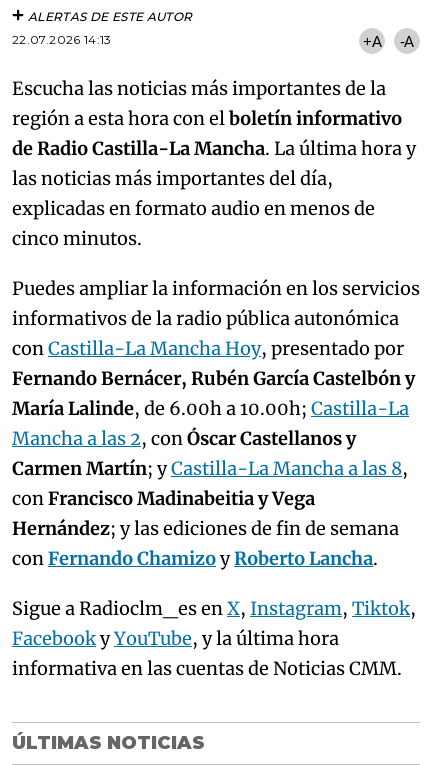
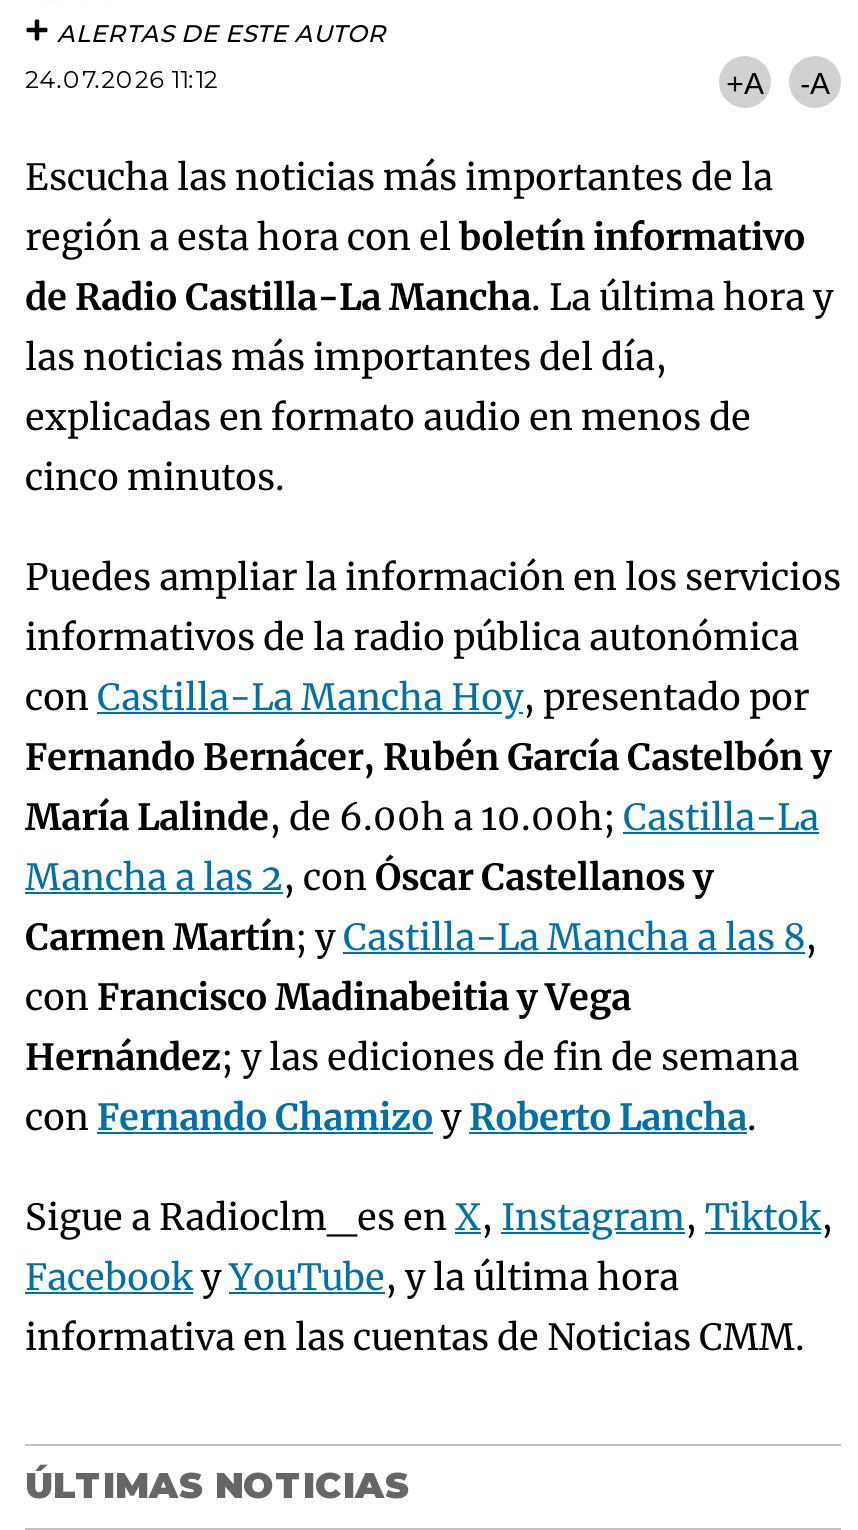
- 22.07.2026 14:13
+ 24.07.2026 11:12
